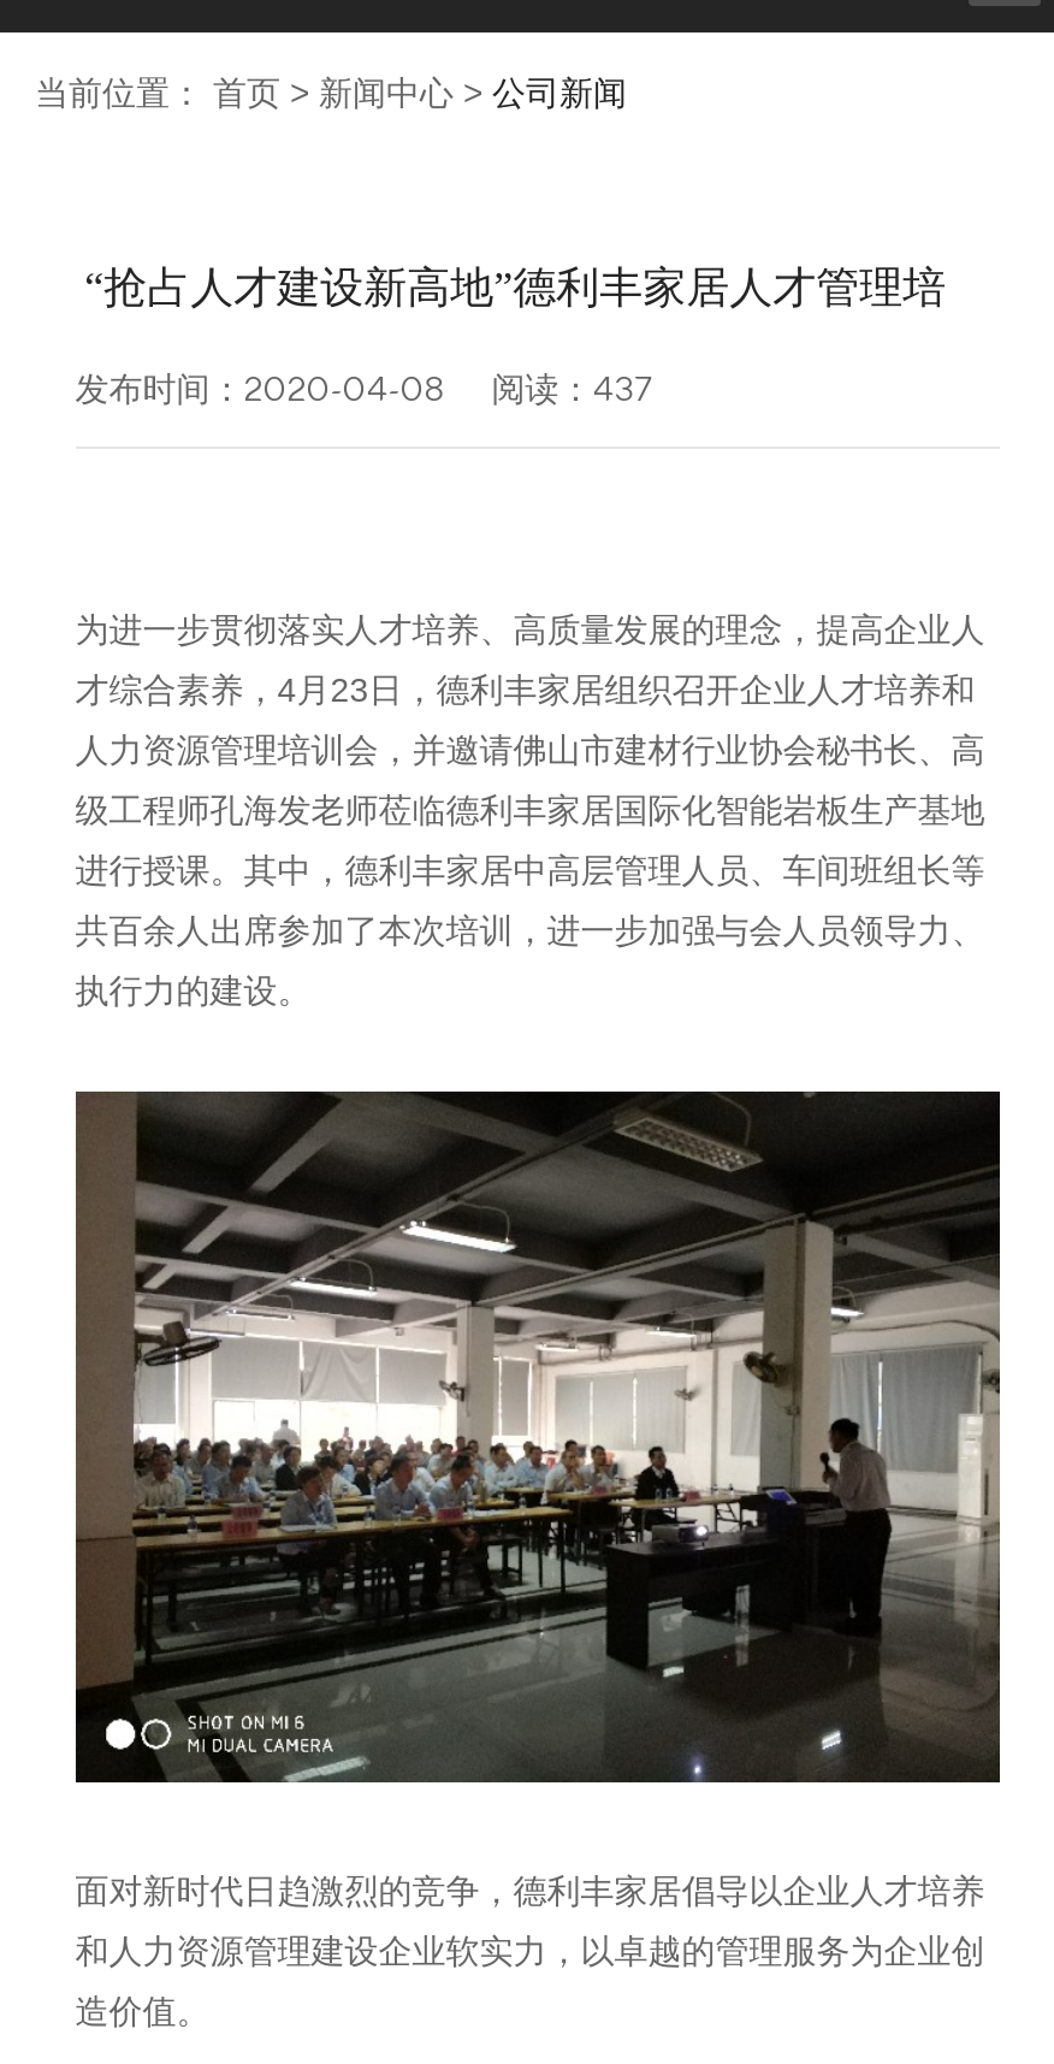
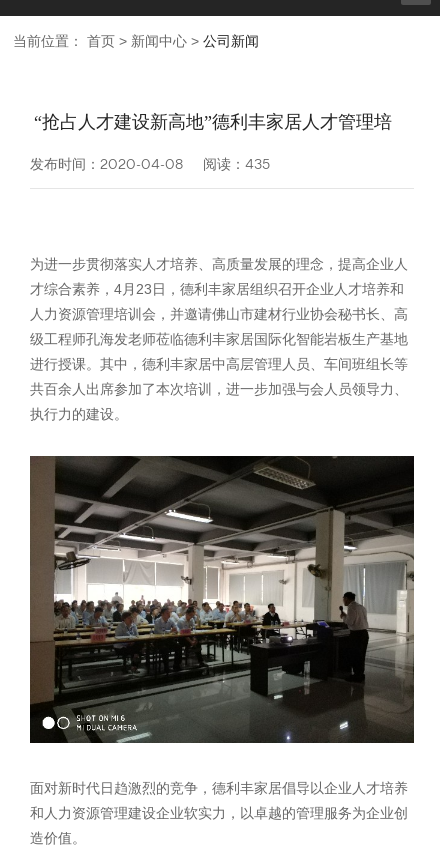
- 发布时间：2020-04-08 阅读：437
+ 发布时间：2020-04-08 阅读：435
